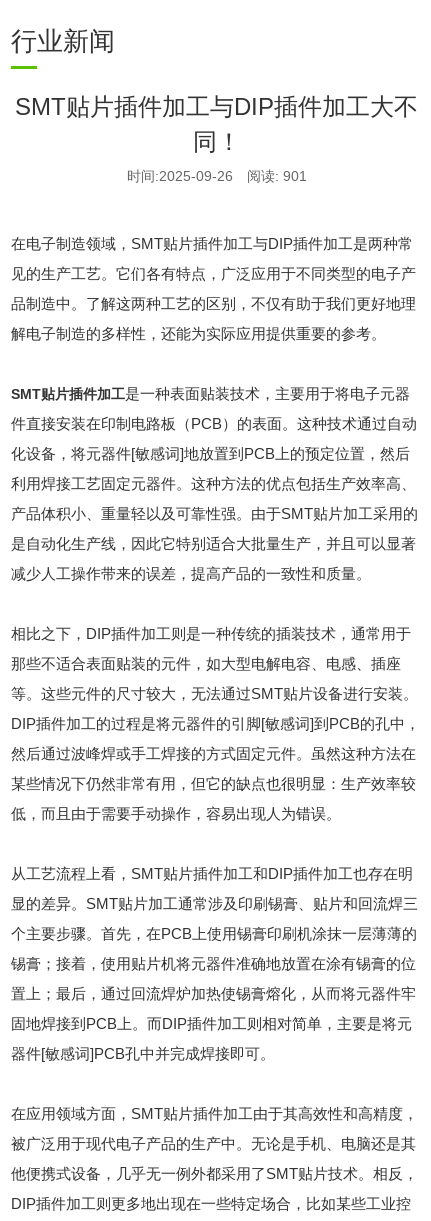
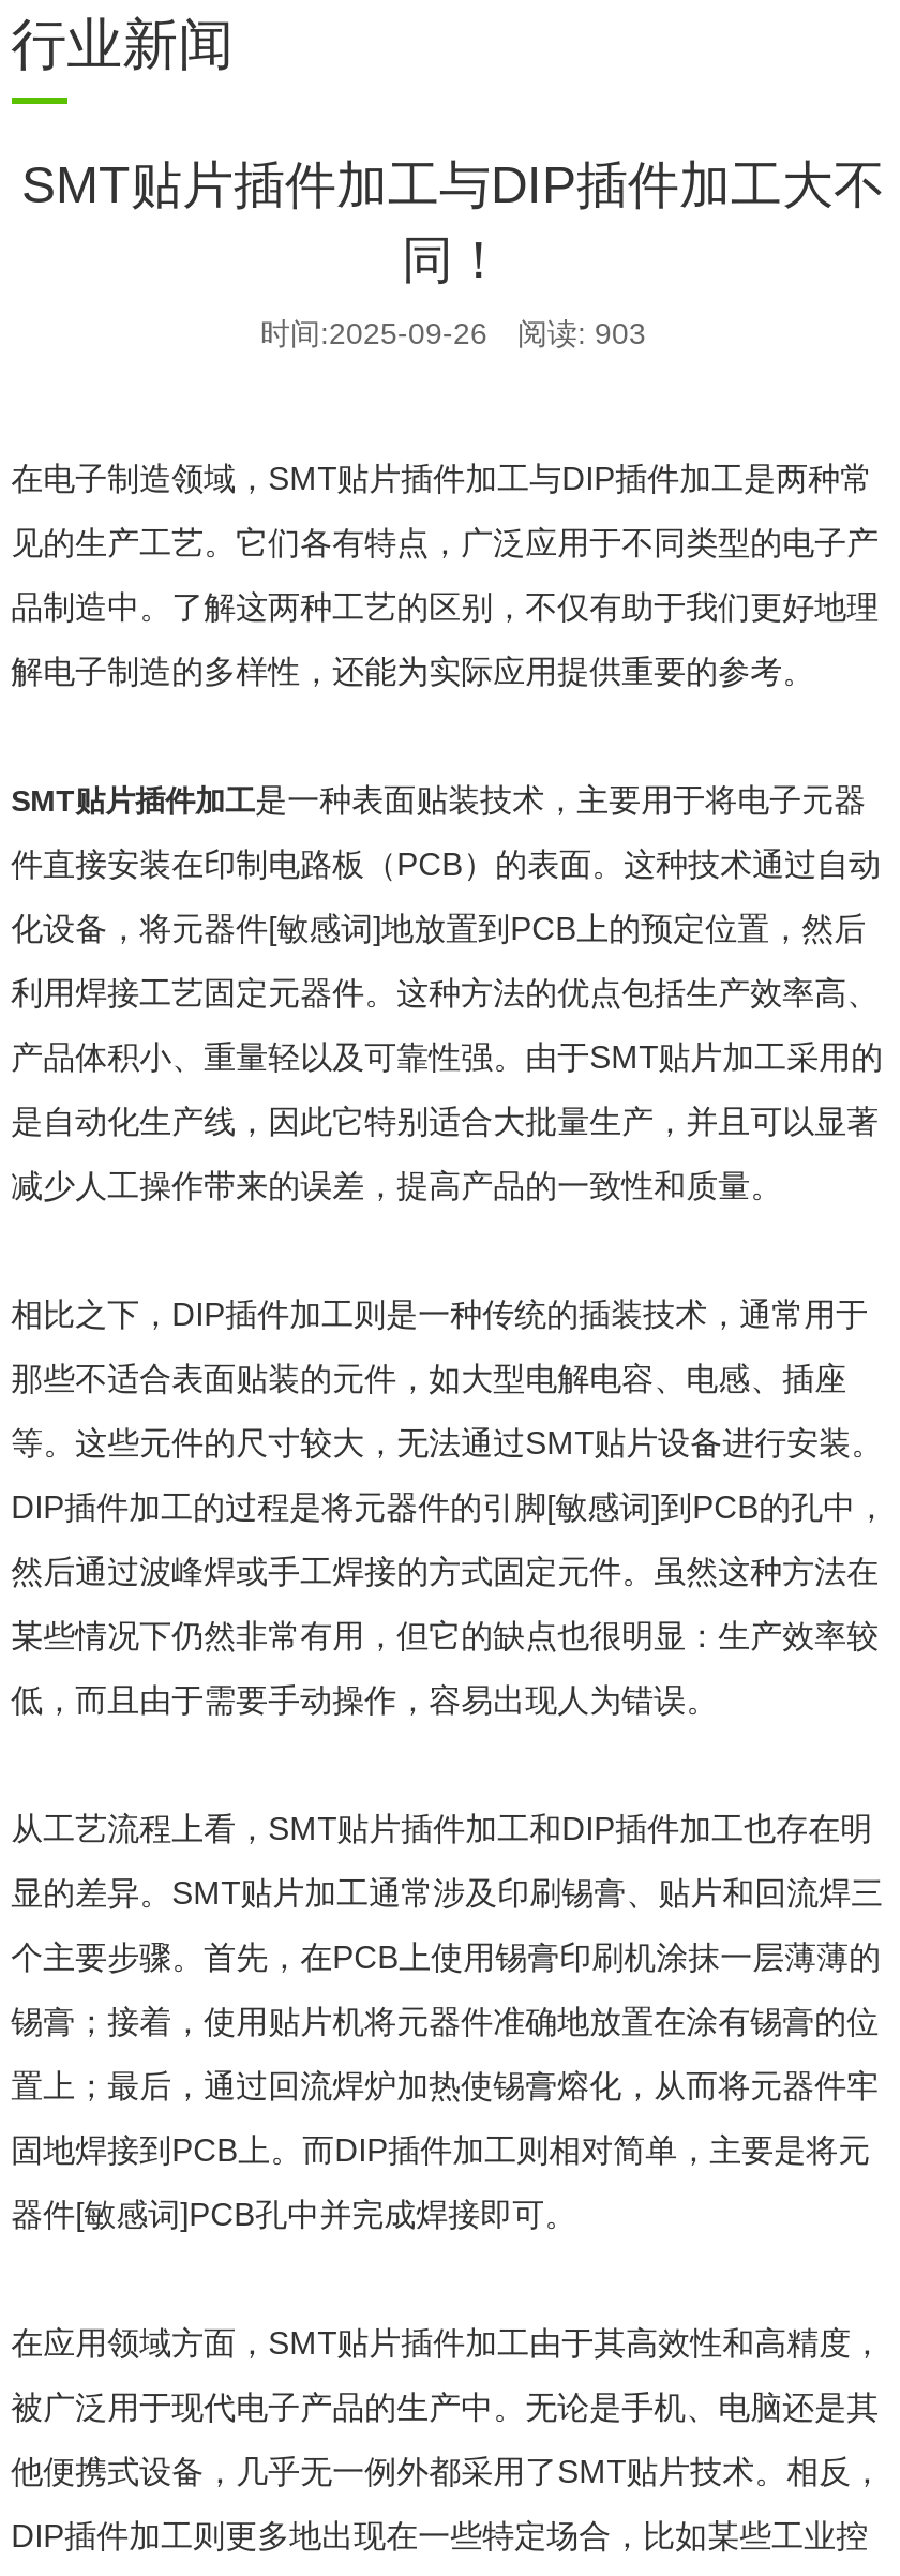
- 时间:2025-09-26 阅读: 901
+ 时间:2025-09-26 阅读: 903
